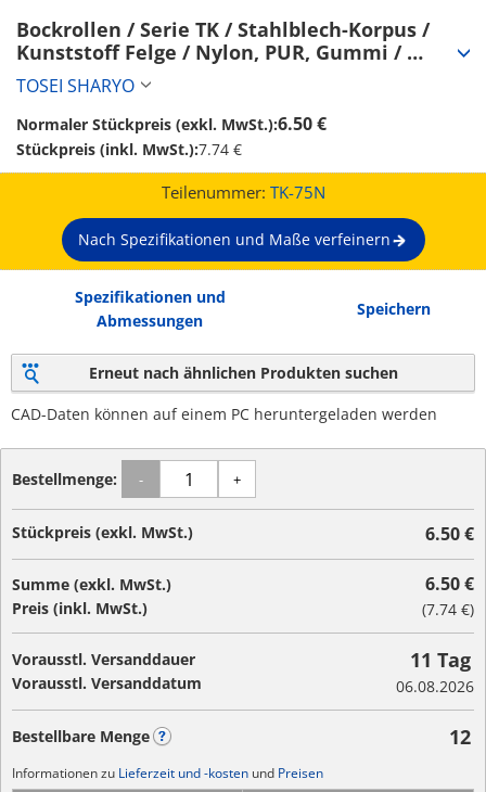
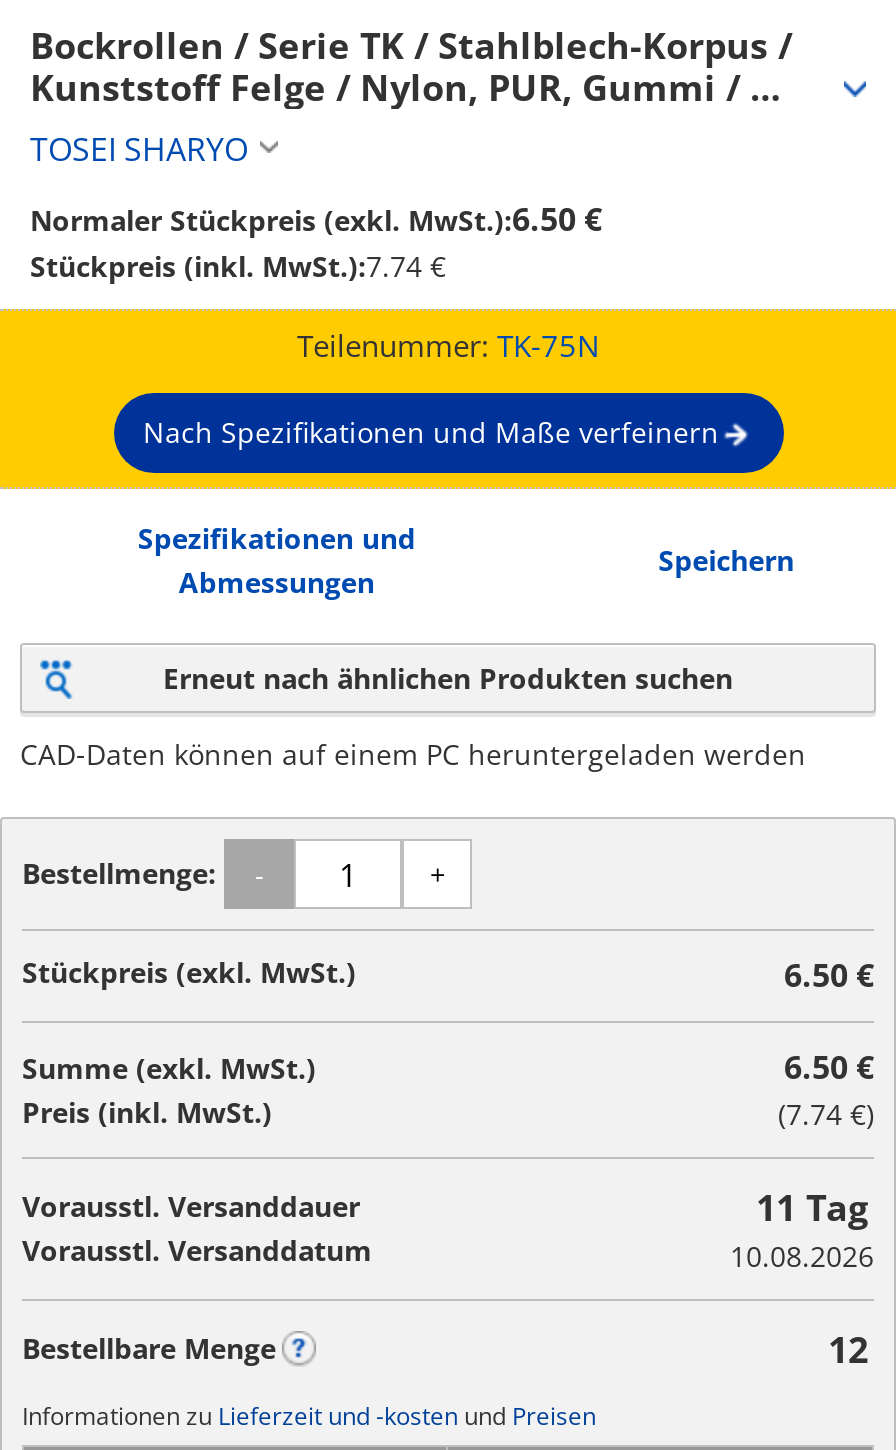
- 06.08.2026
+ 10.08.2026
